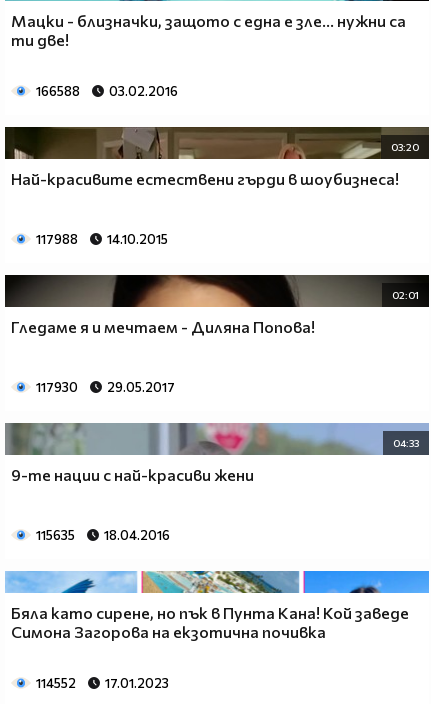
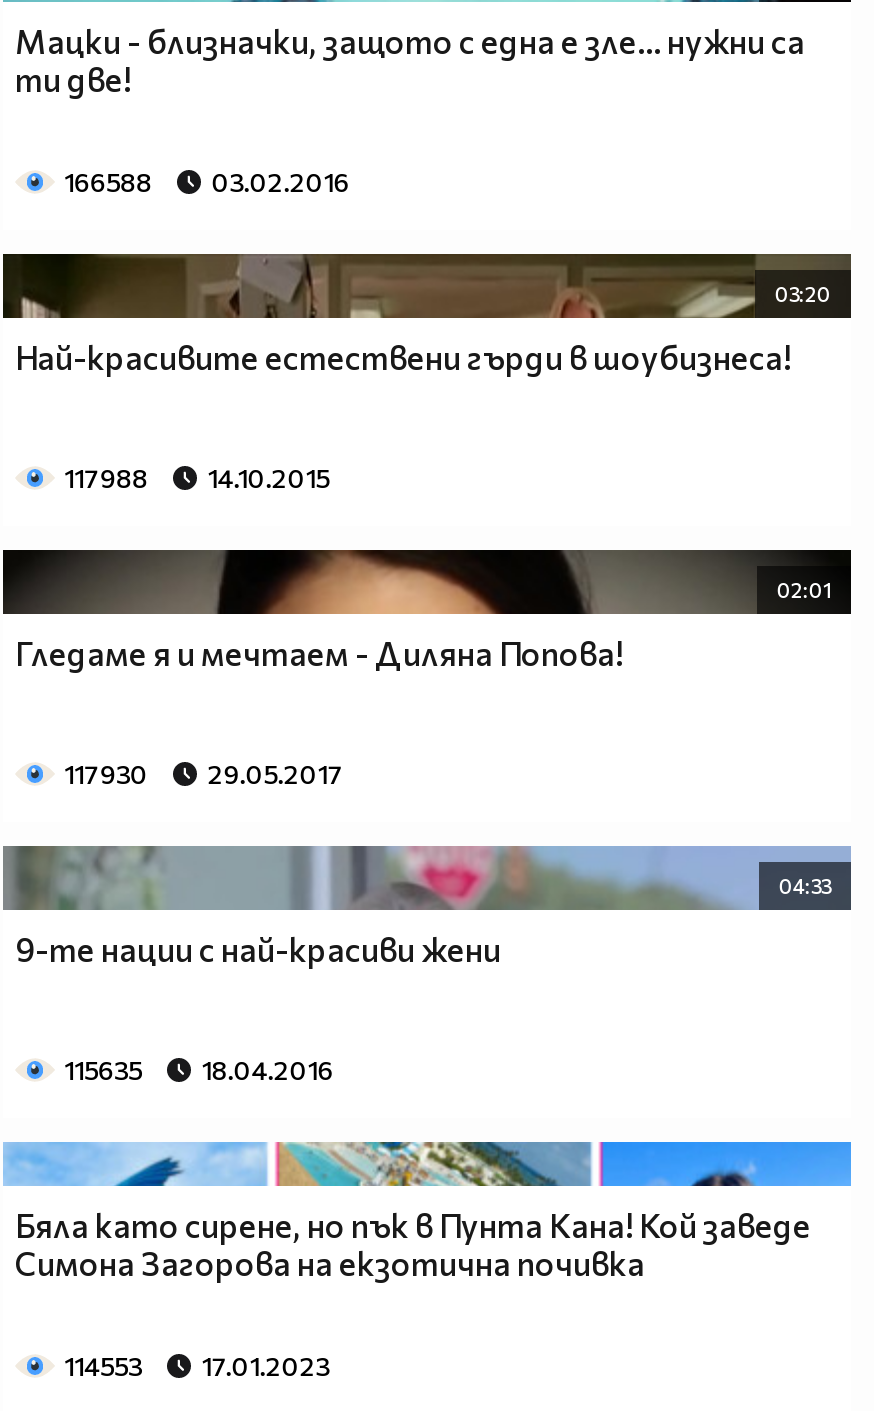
- 114552 17.01.2023
+ 114553 17.01.2023
